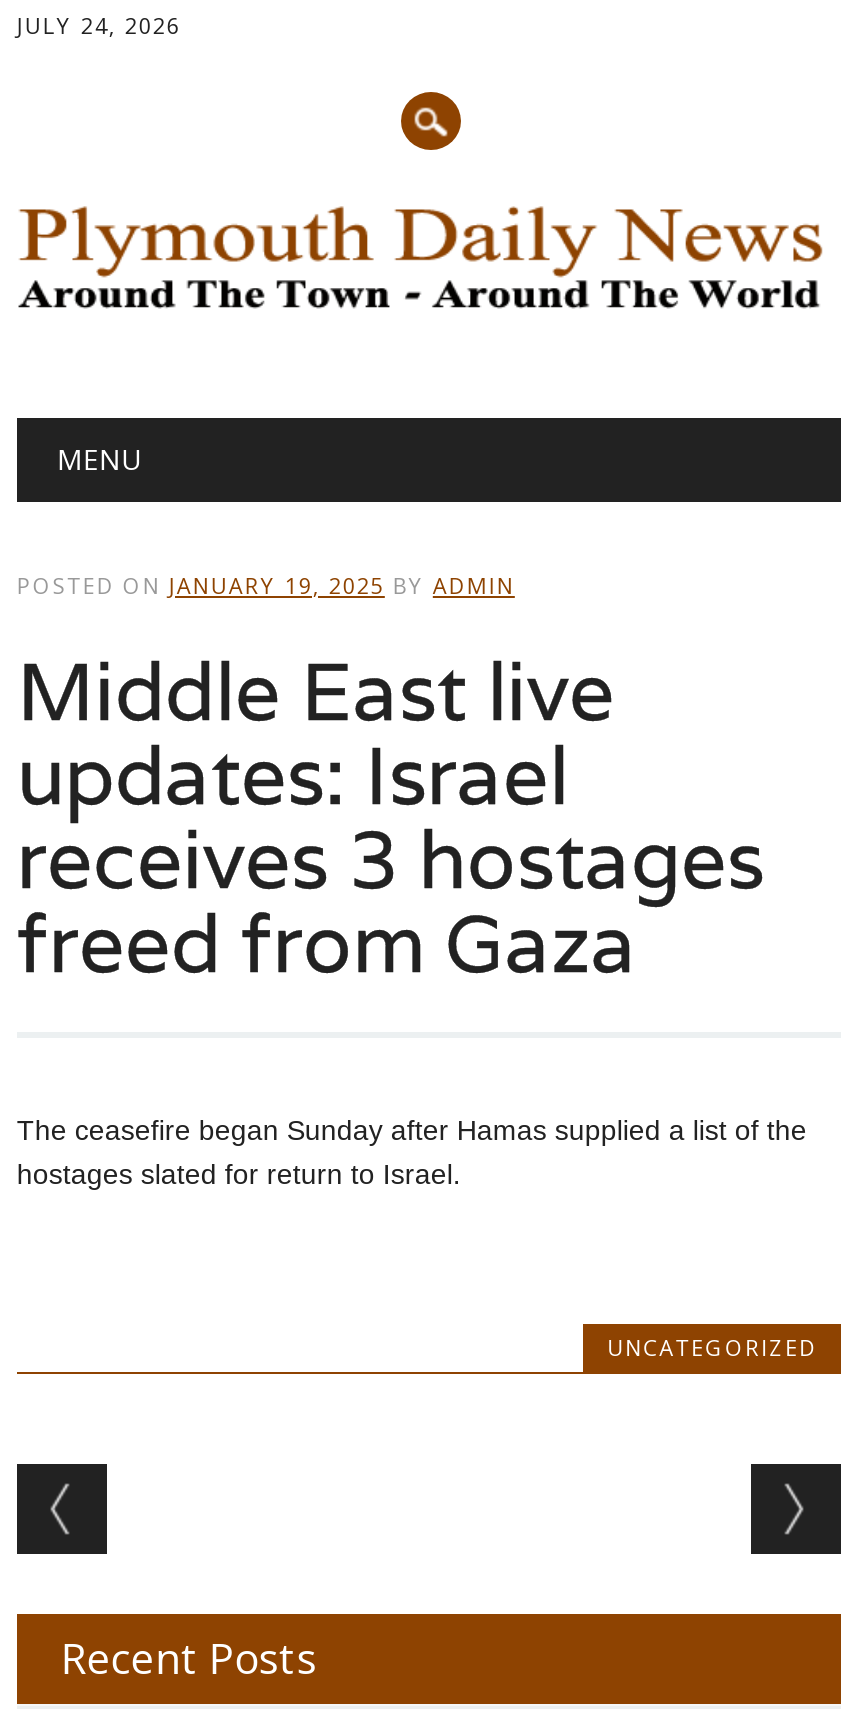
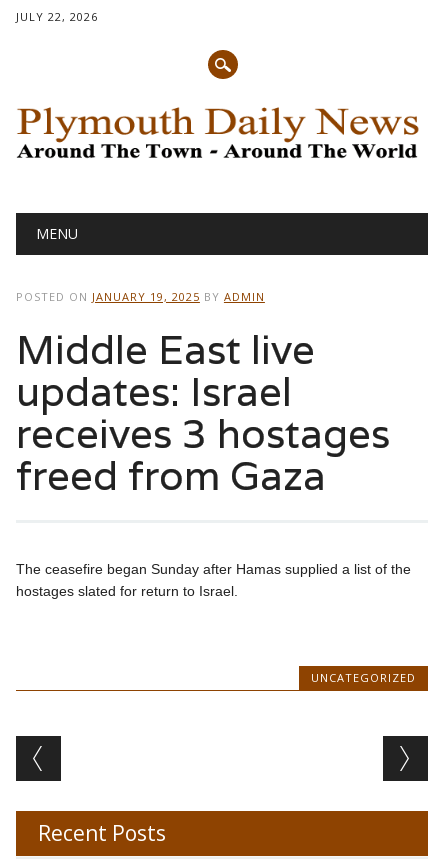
- JULY 24, 2026
+ JULY 22, 2026
